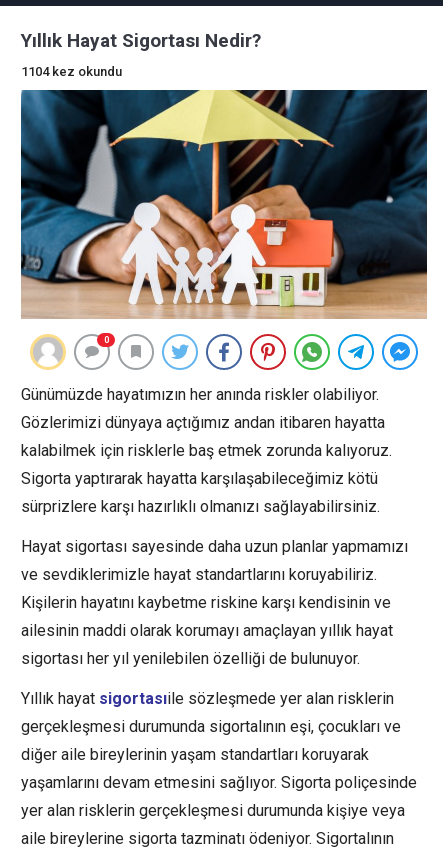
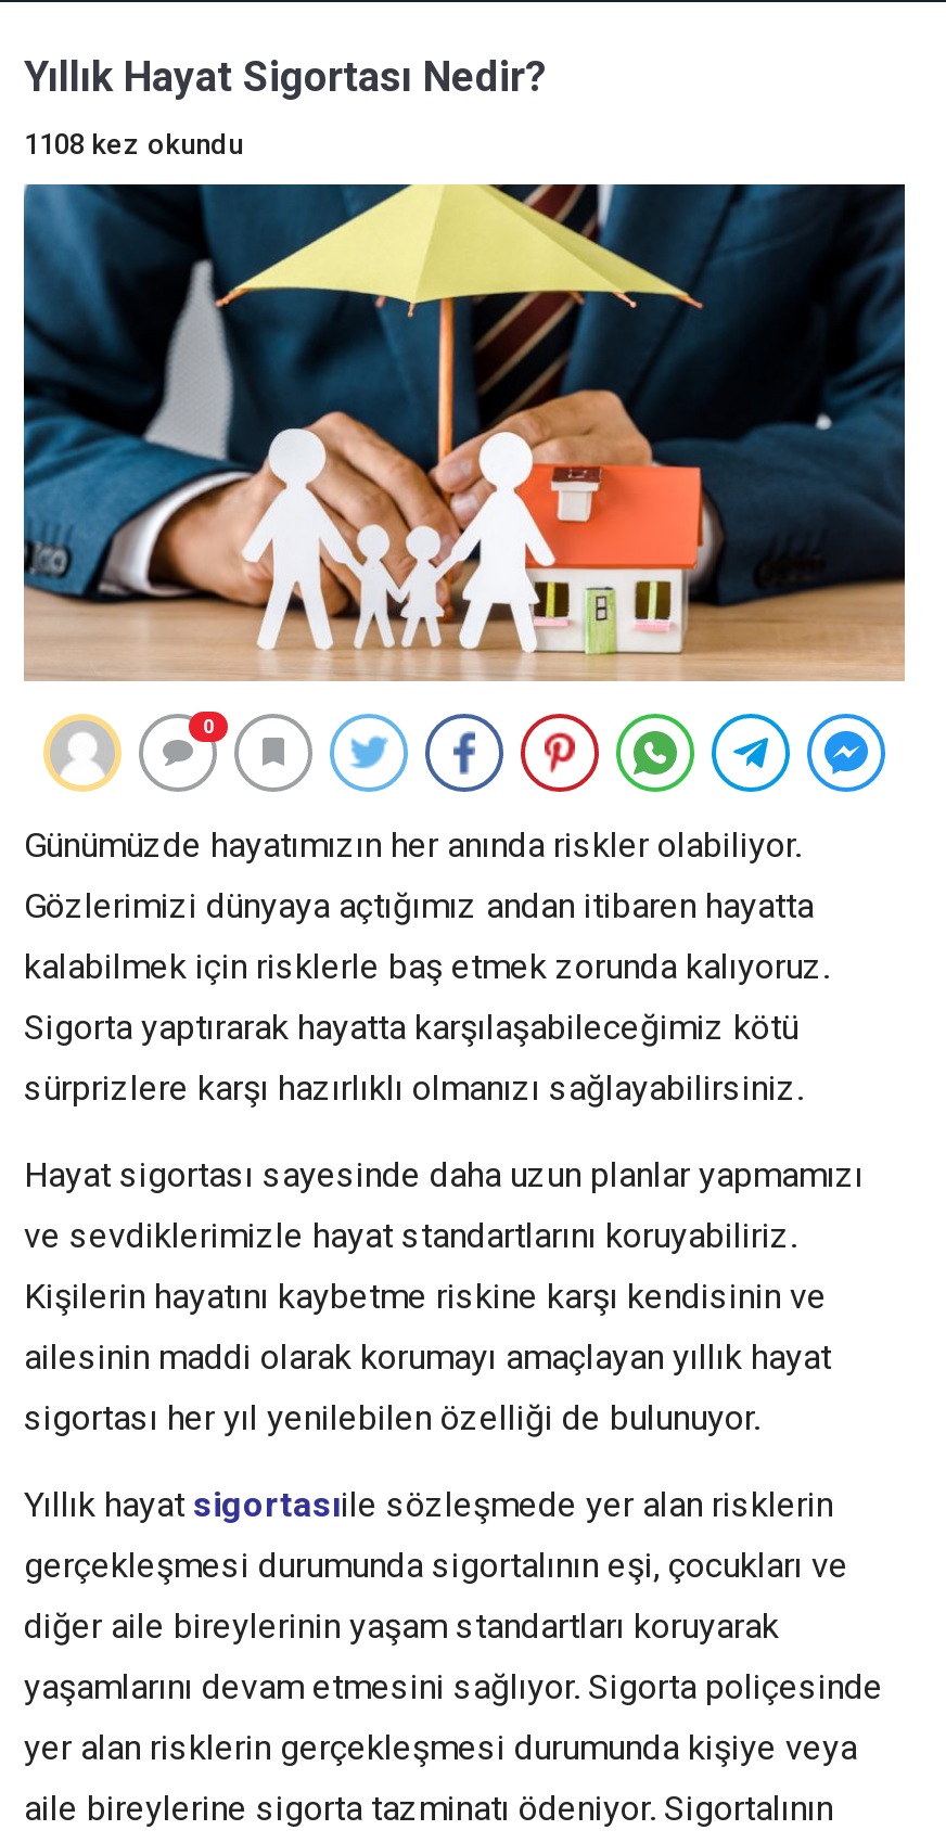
- 1104 kez okundu
+ 1108 kez okundu
